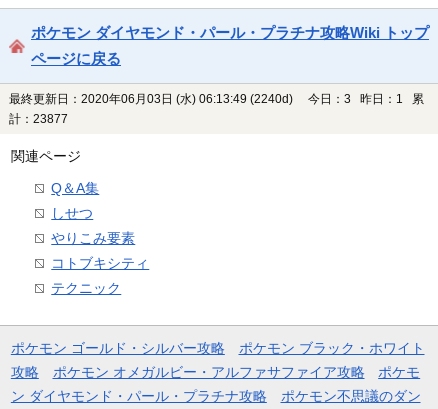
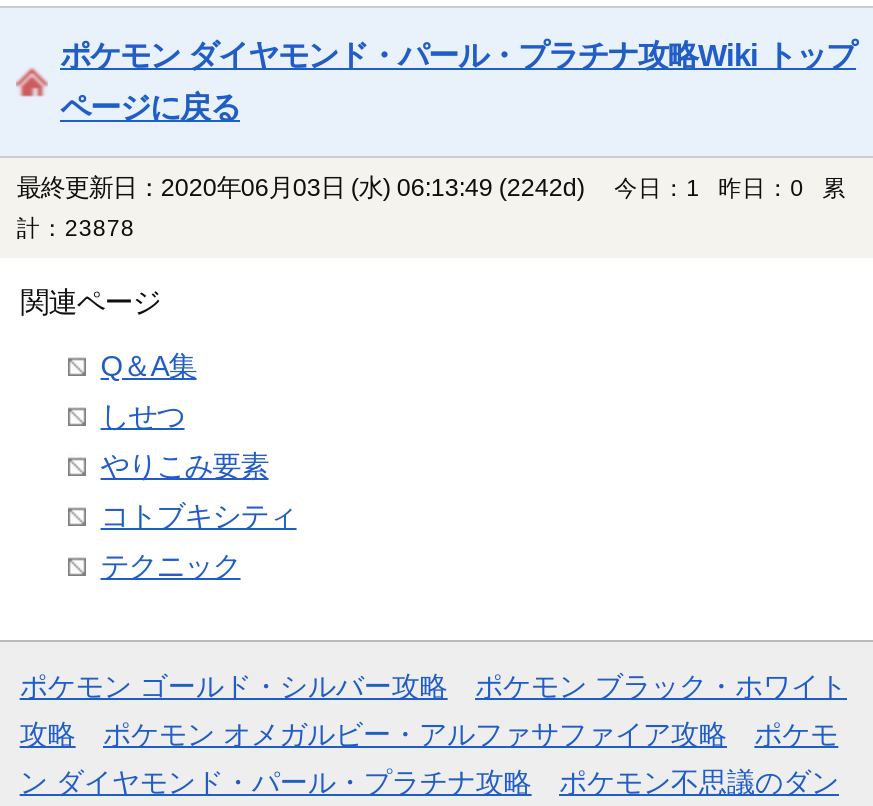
- 最終更新日：2020年06月03日 (水) 06:13:49 (2240d)
+ 最終更新日：2020年06月03日 (水) 06:13:49 (2242d)

- 今日：3 昨日：1 累
+ 今日：1 昨日：0 累

- 計：23877
+ 計：23878
